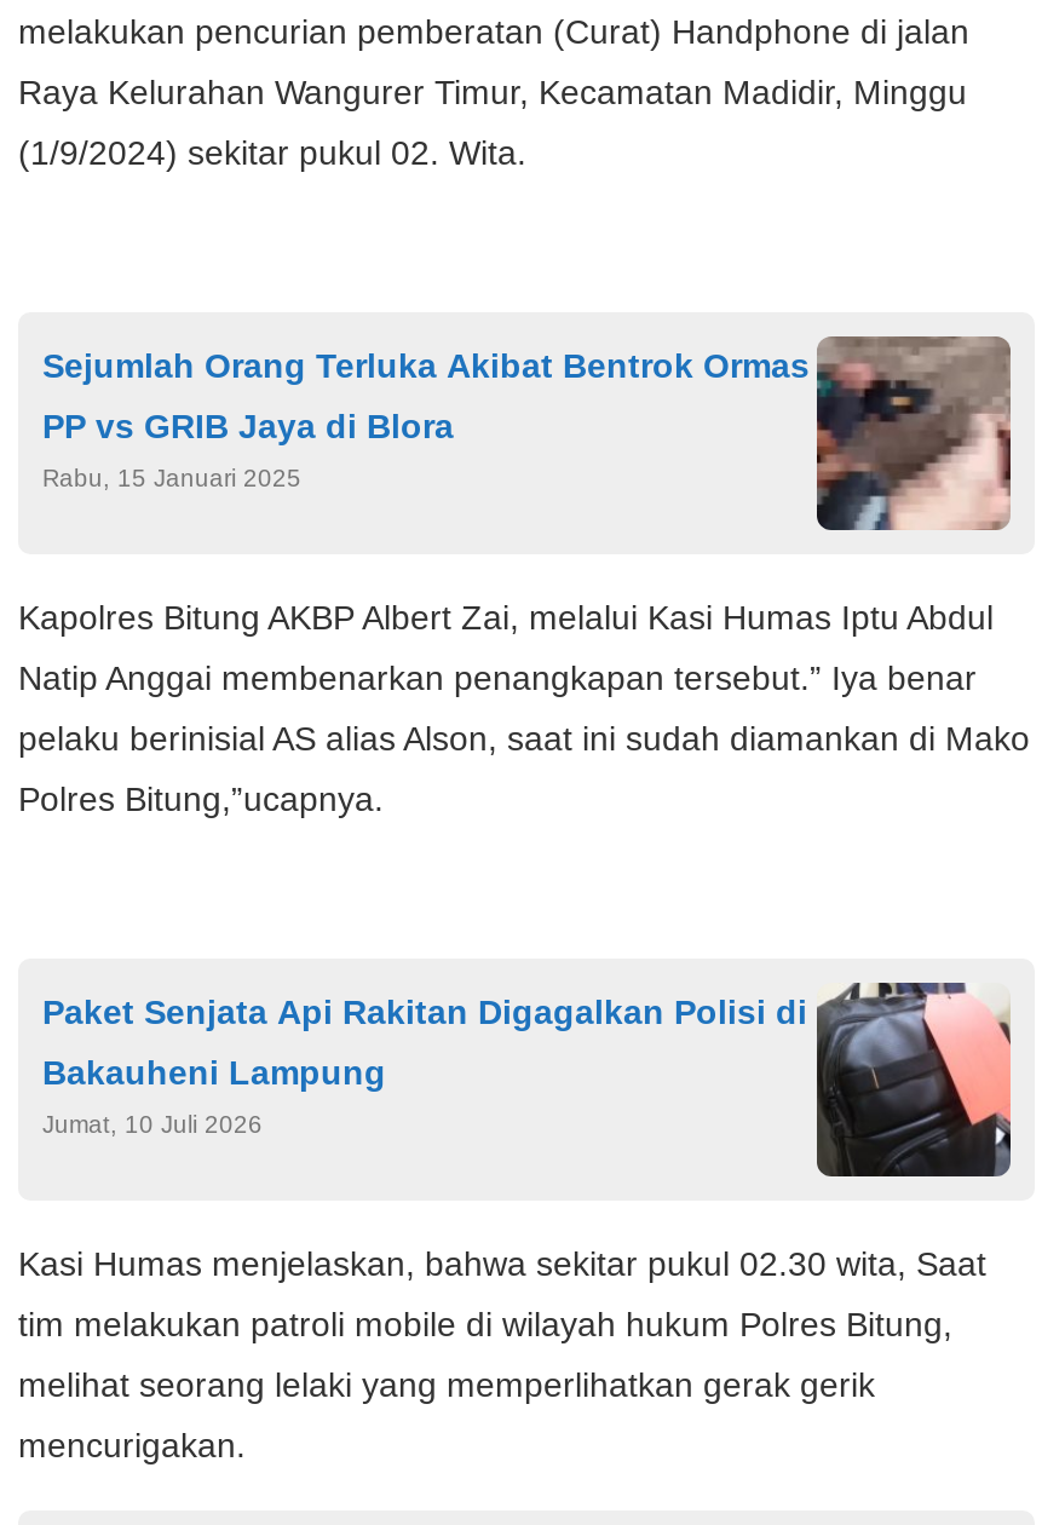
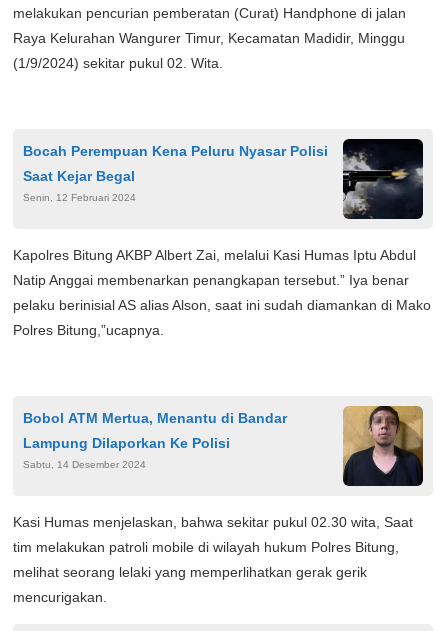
- [image]
- Sejumlah Orang Terluka Akibat Bentrok Ormas
+ [image]
+ Bocah Perempuan Kena Peluru Nyasar Polisi

- PP vs GRIB Jaya di Blora
+ Saat Kejar Begal

- Rabu, 15 Januari 2025
+ Senin, 12 Februari 2024

- Paket Senjata Api Rakitan Digagalkan Polisi di
+ Bobol ATM Mertua, Menantu di Bandar

- [image]
+ [image]

- Bakauheni Lampung
+ Lampung Dilaporkan Ke Polisi

- Jumat, 10 Juli 2026
+ Sabtu, 14 Desember 2024
